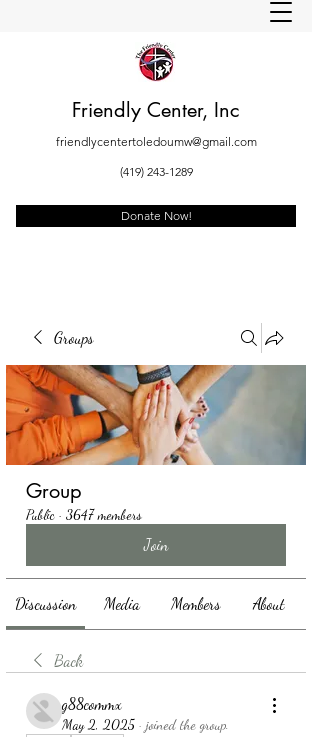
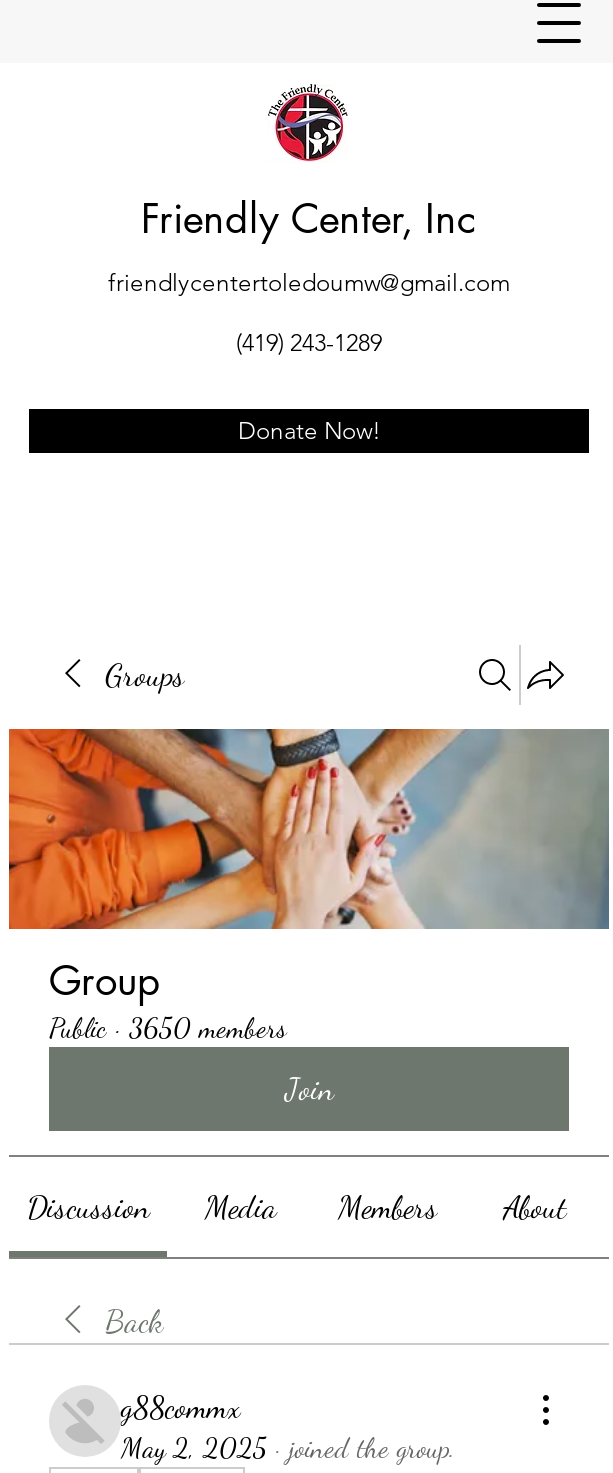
- Public · 3647 members
+ Public · 3650 members
